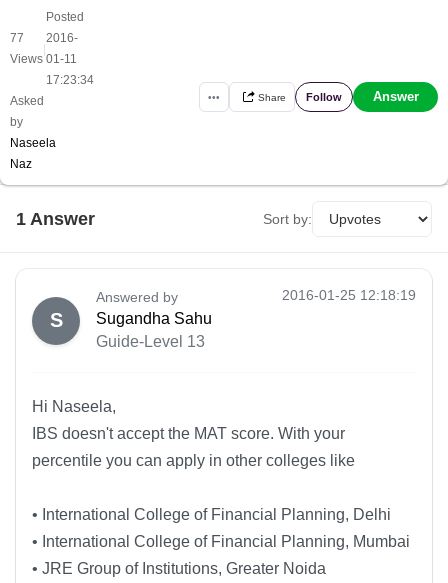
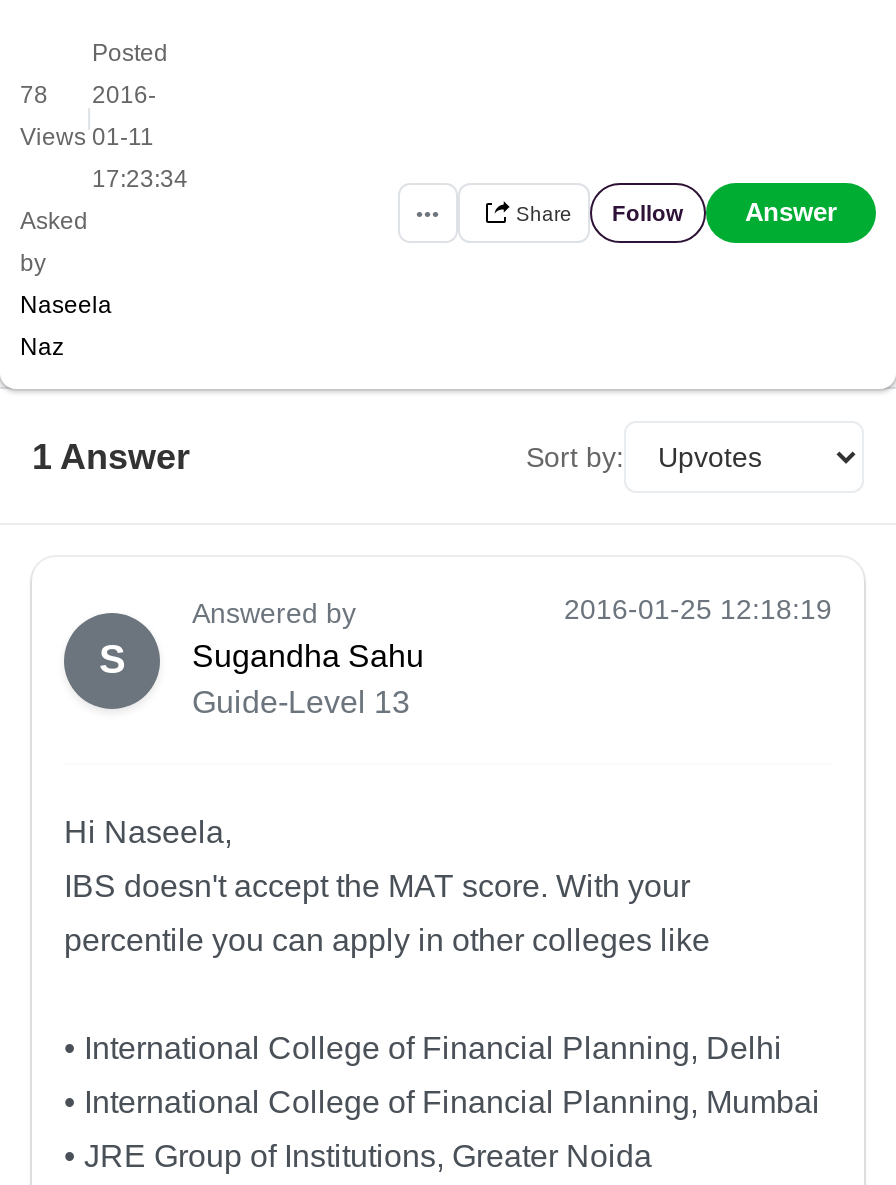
- 77 2016-
+ 78 2016-
